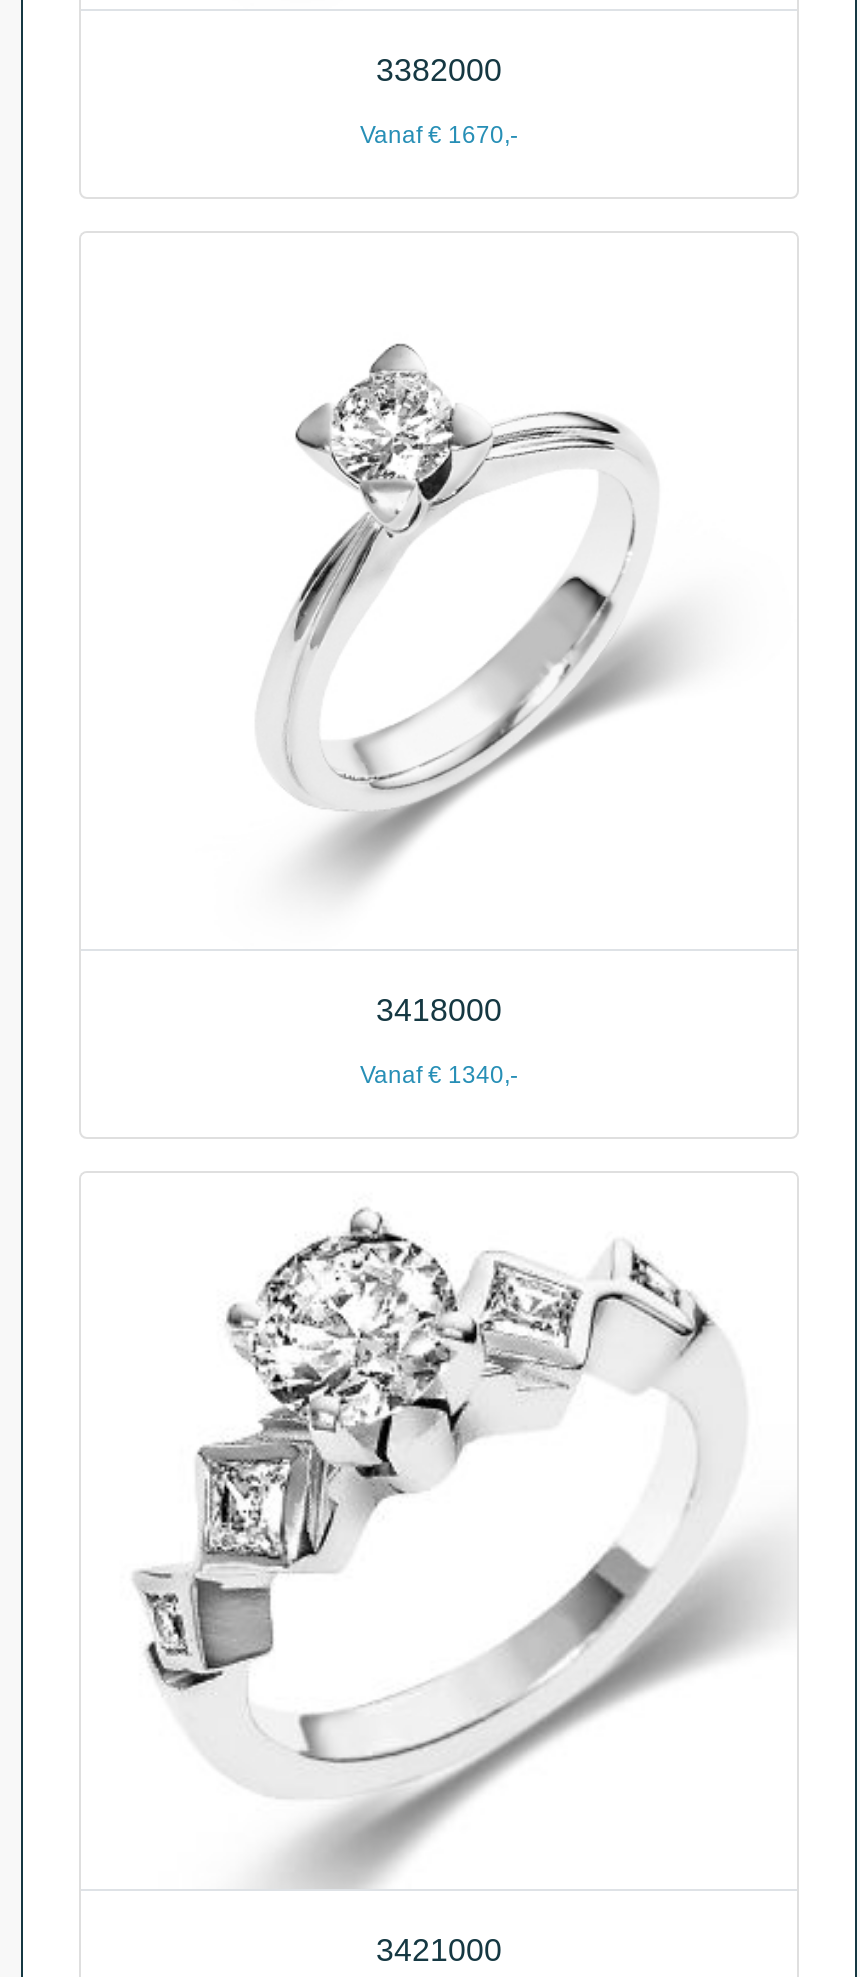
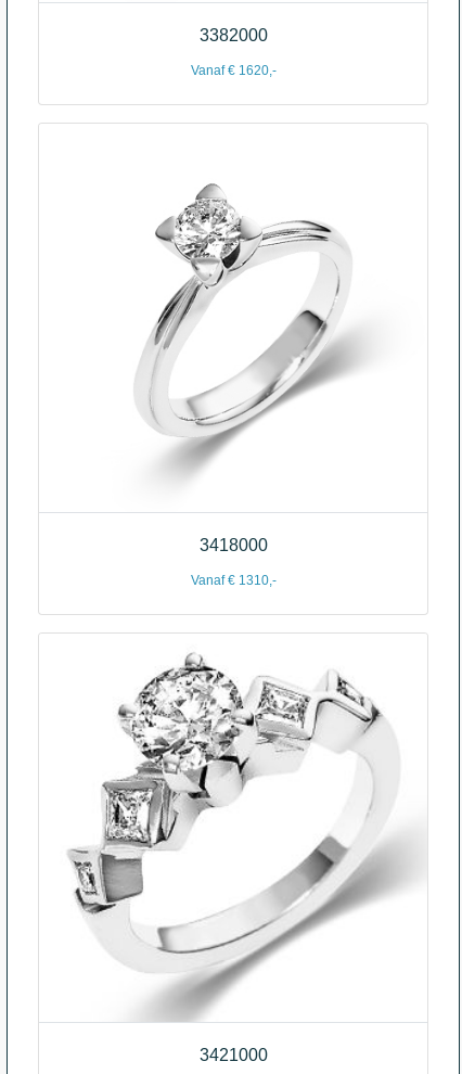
- Vanaf € 1670,-
+ Vanaf € 1620,-

- Vanaf € 1340,-
+ Vanaf € 1310,-
